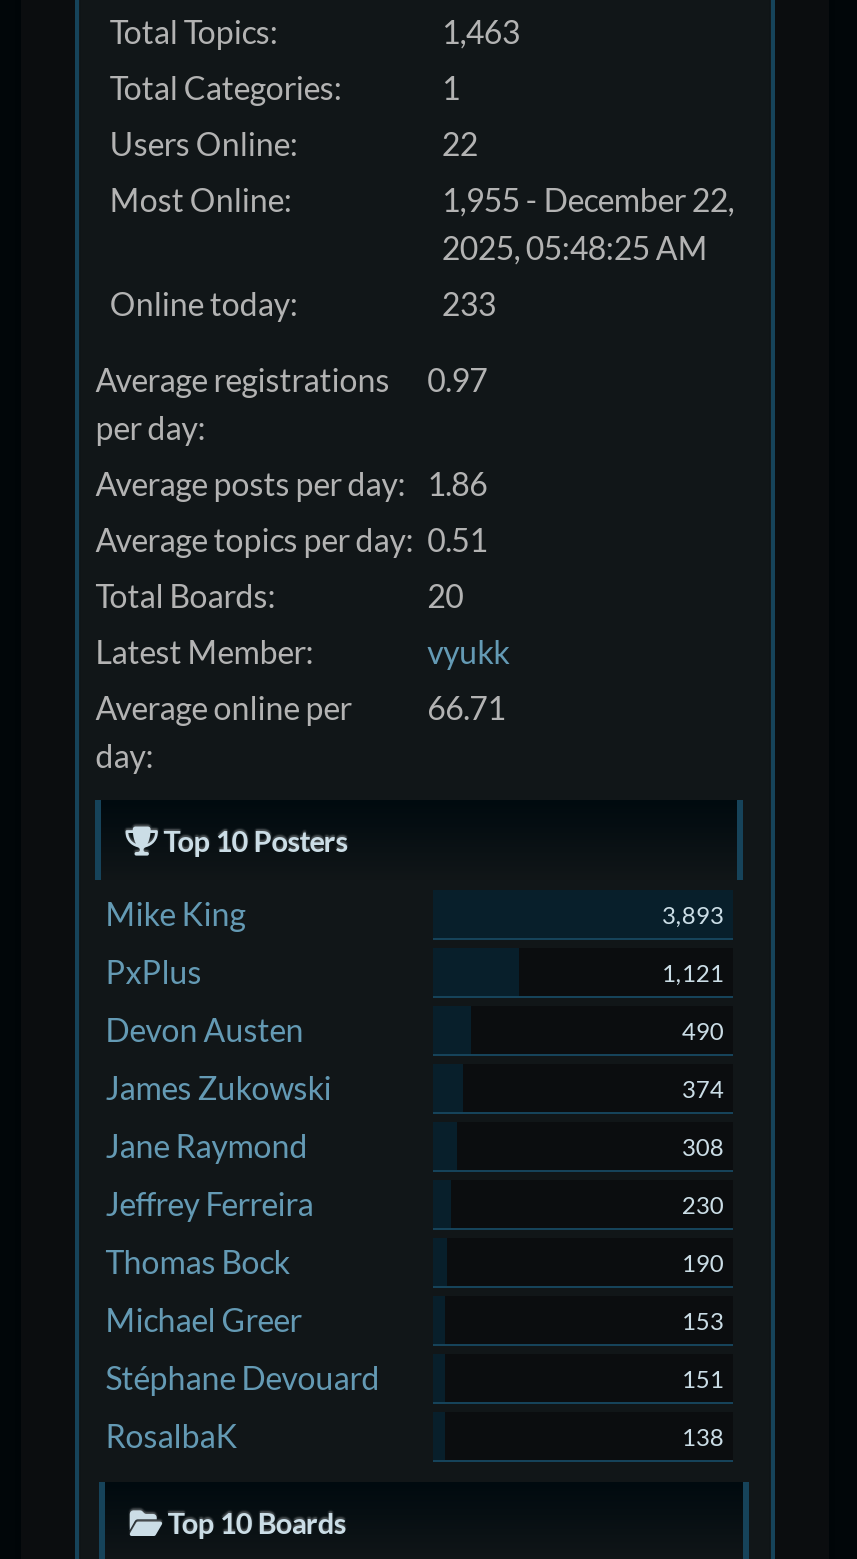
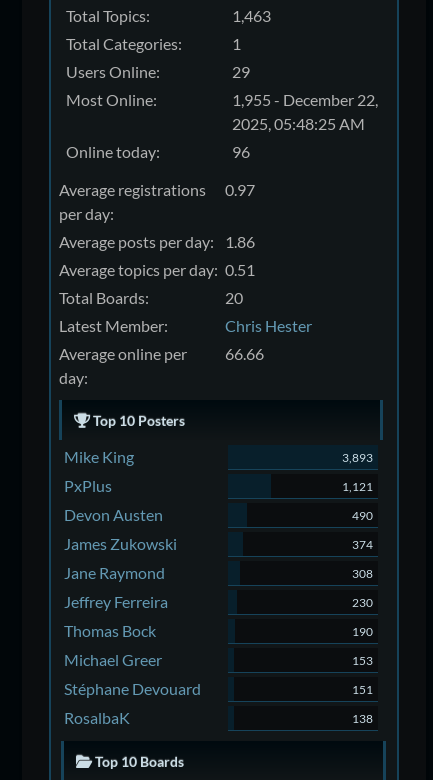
- 22
+ 29

- 233
+ 96

- vyukk
+ Chris Hester

- Average online per 66.71
+ Average online per 66.66
